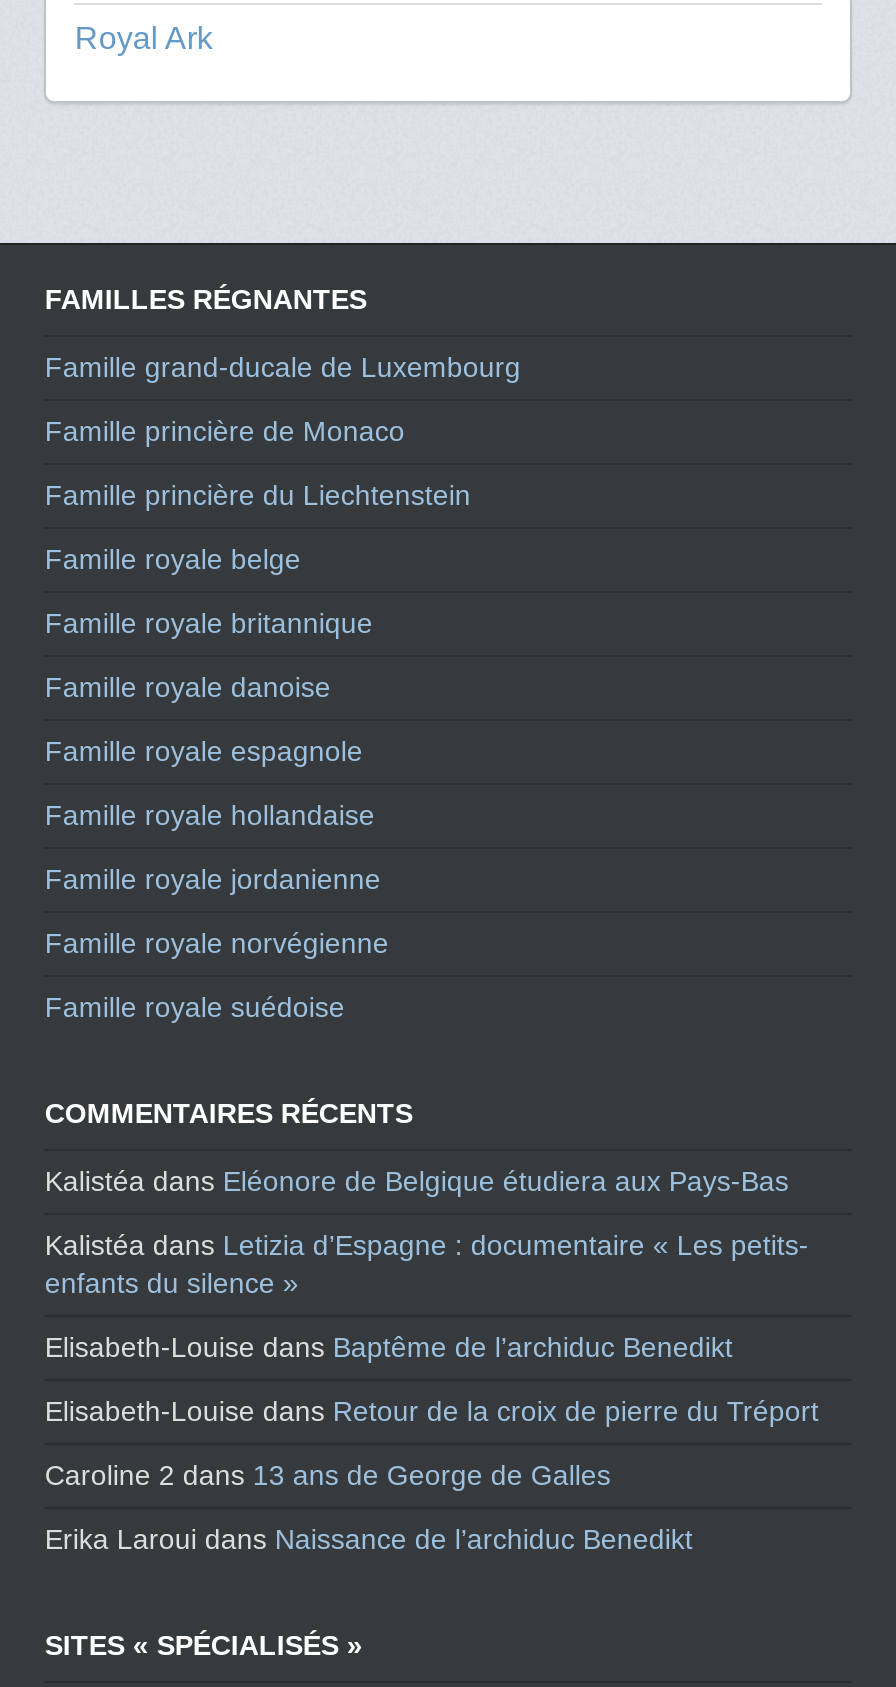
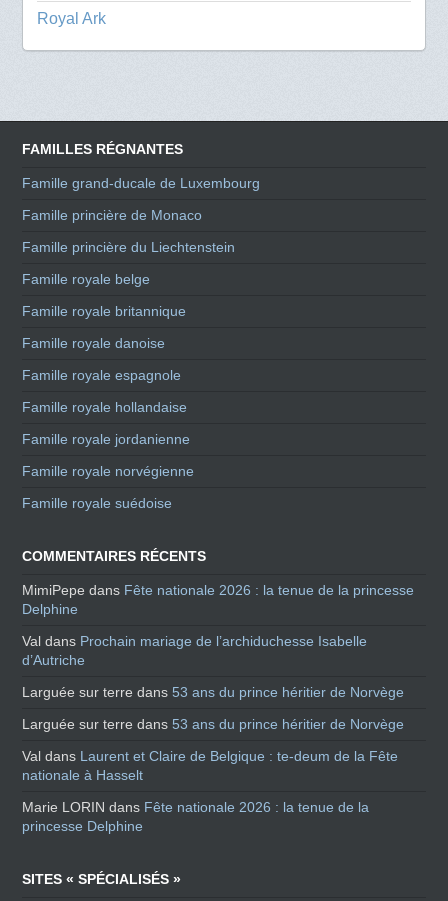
- Kalistéa dans Eléonore de Belgique étudiera aux Pays-Bas
+ MimiPepe dans Fête nationale 2026 : la tenue de la princesse
+ Delphine

- Kalistéa dans Letizia d’Espagne : documentaire « Les petits-
- enfants du silence »
+ Val dans Prochain mariage de l’archiduchesse Isabelle
+ d’Autriche

- Elisabeth-Louise dans Baptême de l’archiduc Benedikt
+ Larguée sur terre dans 53 ans du prince héritier de Norvège

- Elisabeth-Louise dans Retour de la croix de pierre du Tréport
+ Larguée sur terre dans 53 ans du prince héritier de Norvège

- Caroline 2 dans 13 ans de George de Galles
+ Val dans Laurent et Claire de Belgique : te-deum de la Fête
+ nationale à Hasselt

- Erika Laroui dans Naissance de l’archiduc Benedikt
+ Marie LORIN dans Fête nationale 2026 : la tenue de la
+ princesse Delphine
